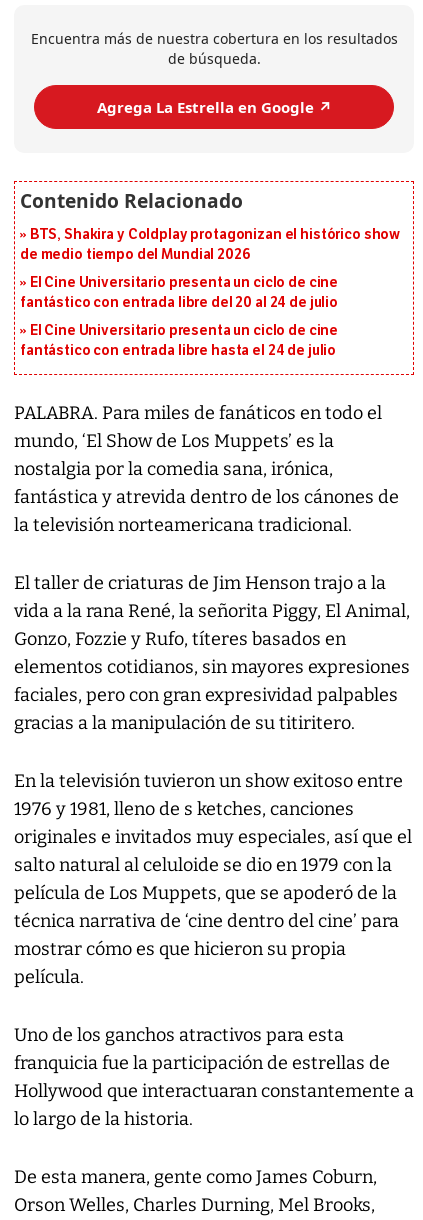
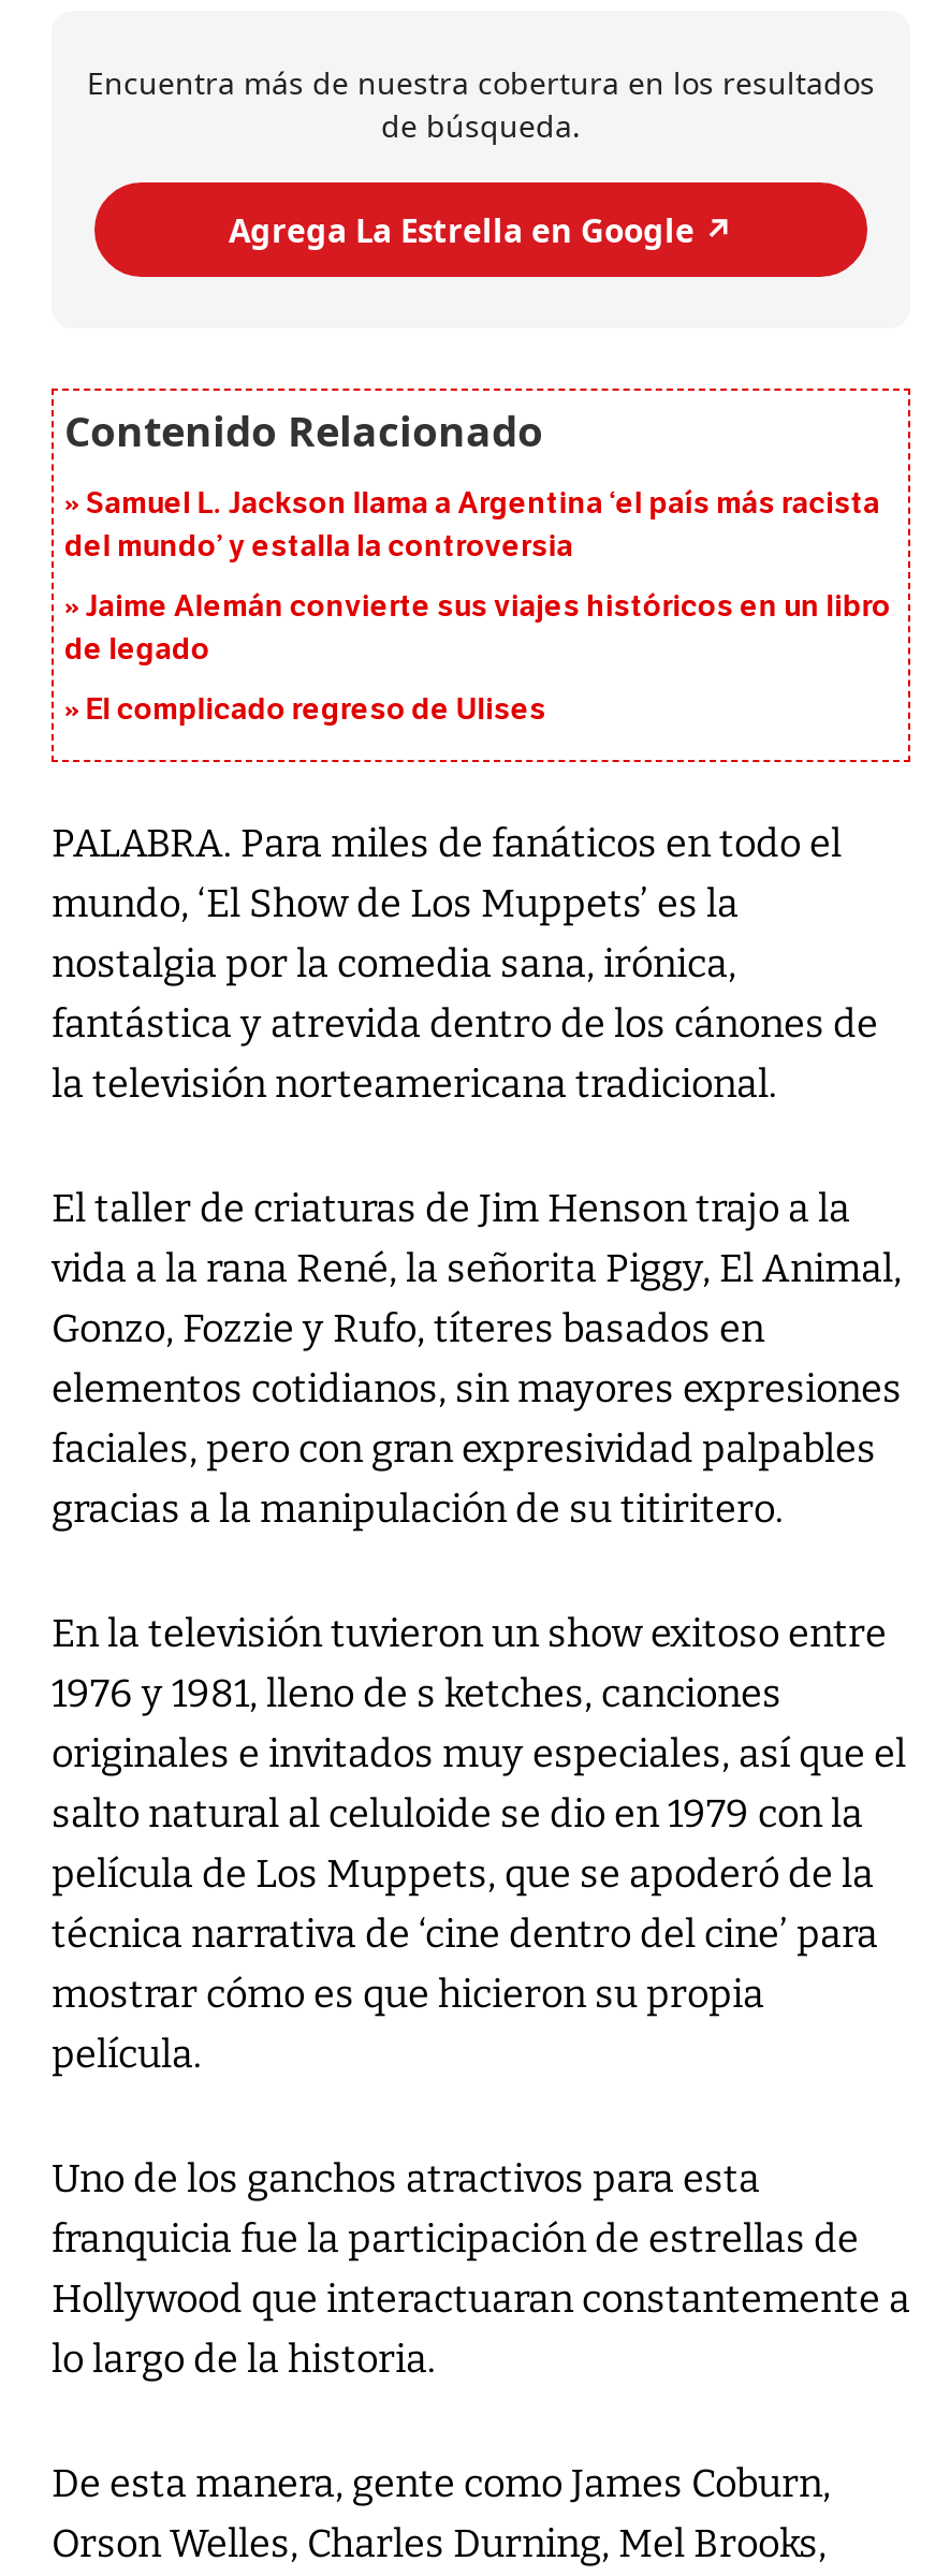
- BTS, Shakira y Coldplay protagonizan el histórico show
- de medio tiempo del Mundial 2026
+ Samuel L. Jackson llama a Argentina ‘el país más racista
+ del mundo’ y estalla la controversia

- El Cine Universitario presenta un ciclo de cine
- fantástico con entrada libre del 20 al 24 de julio
+ Jaime Alemán convierte sus viajes históricos en un libro
+ de legado

- El Cine Universitario presenta un ciclo de cine
- fantástico con entrada libre hasta el 24 de julio
+ El complicado regreso de Ulises
